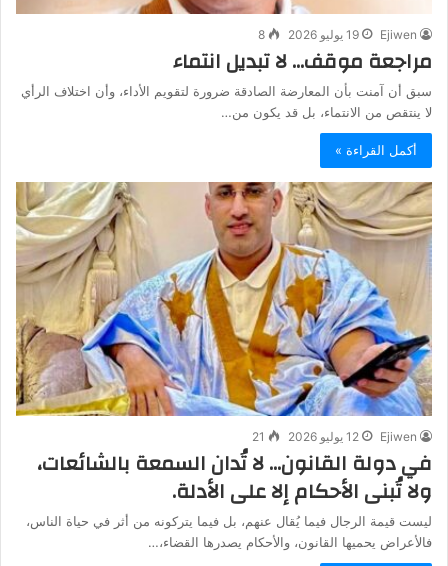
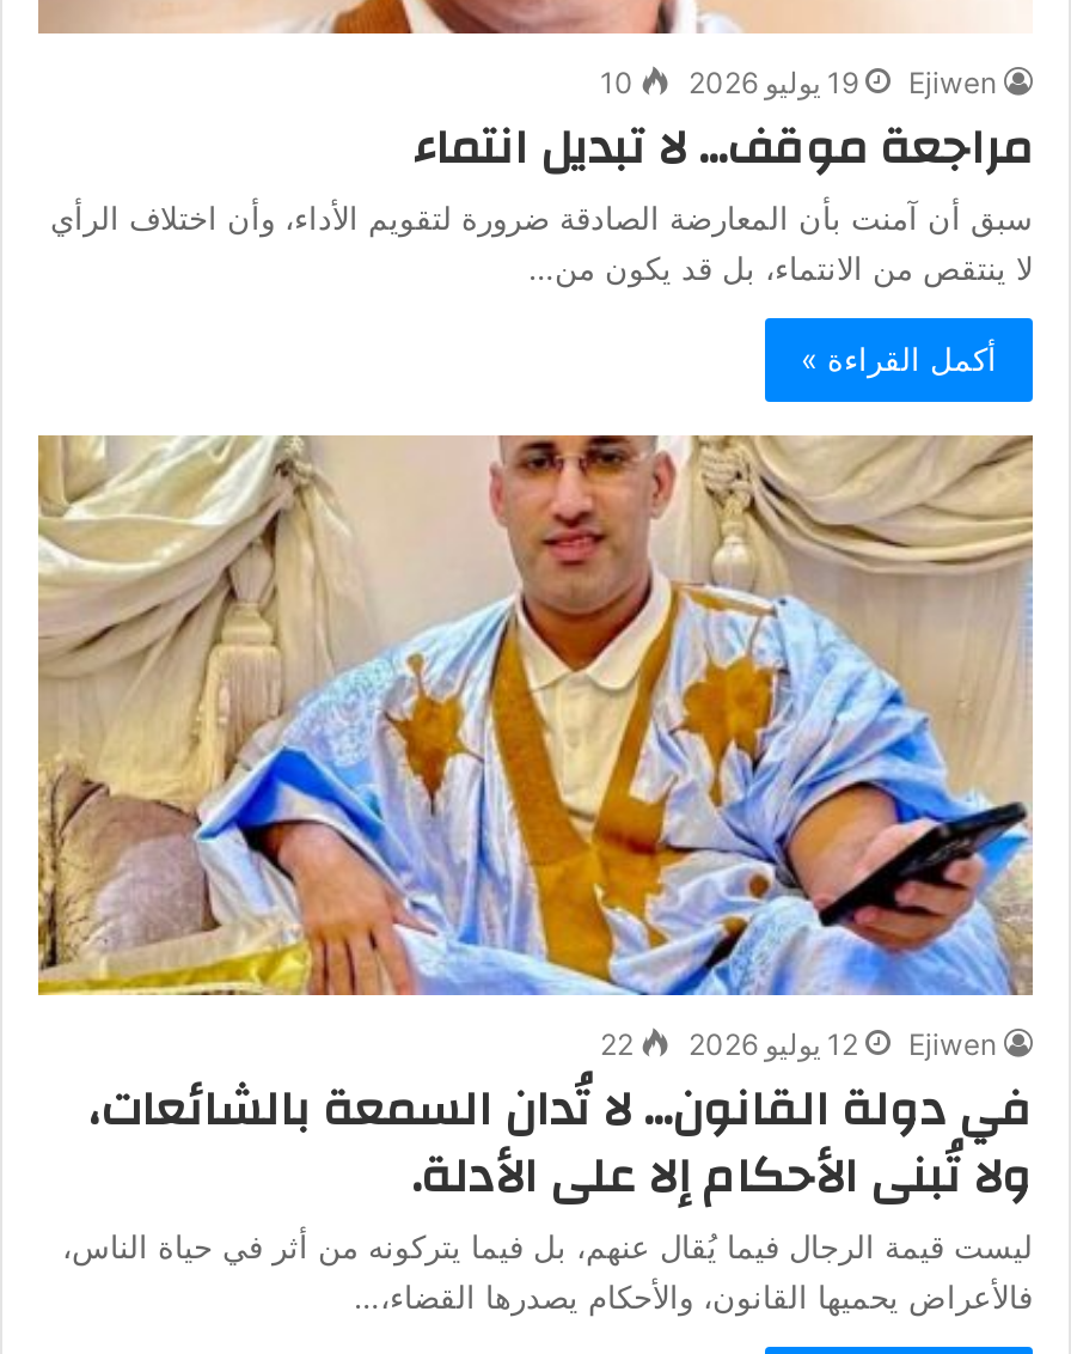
- 8
+ 10

- 21
+ 22
